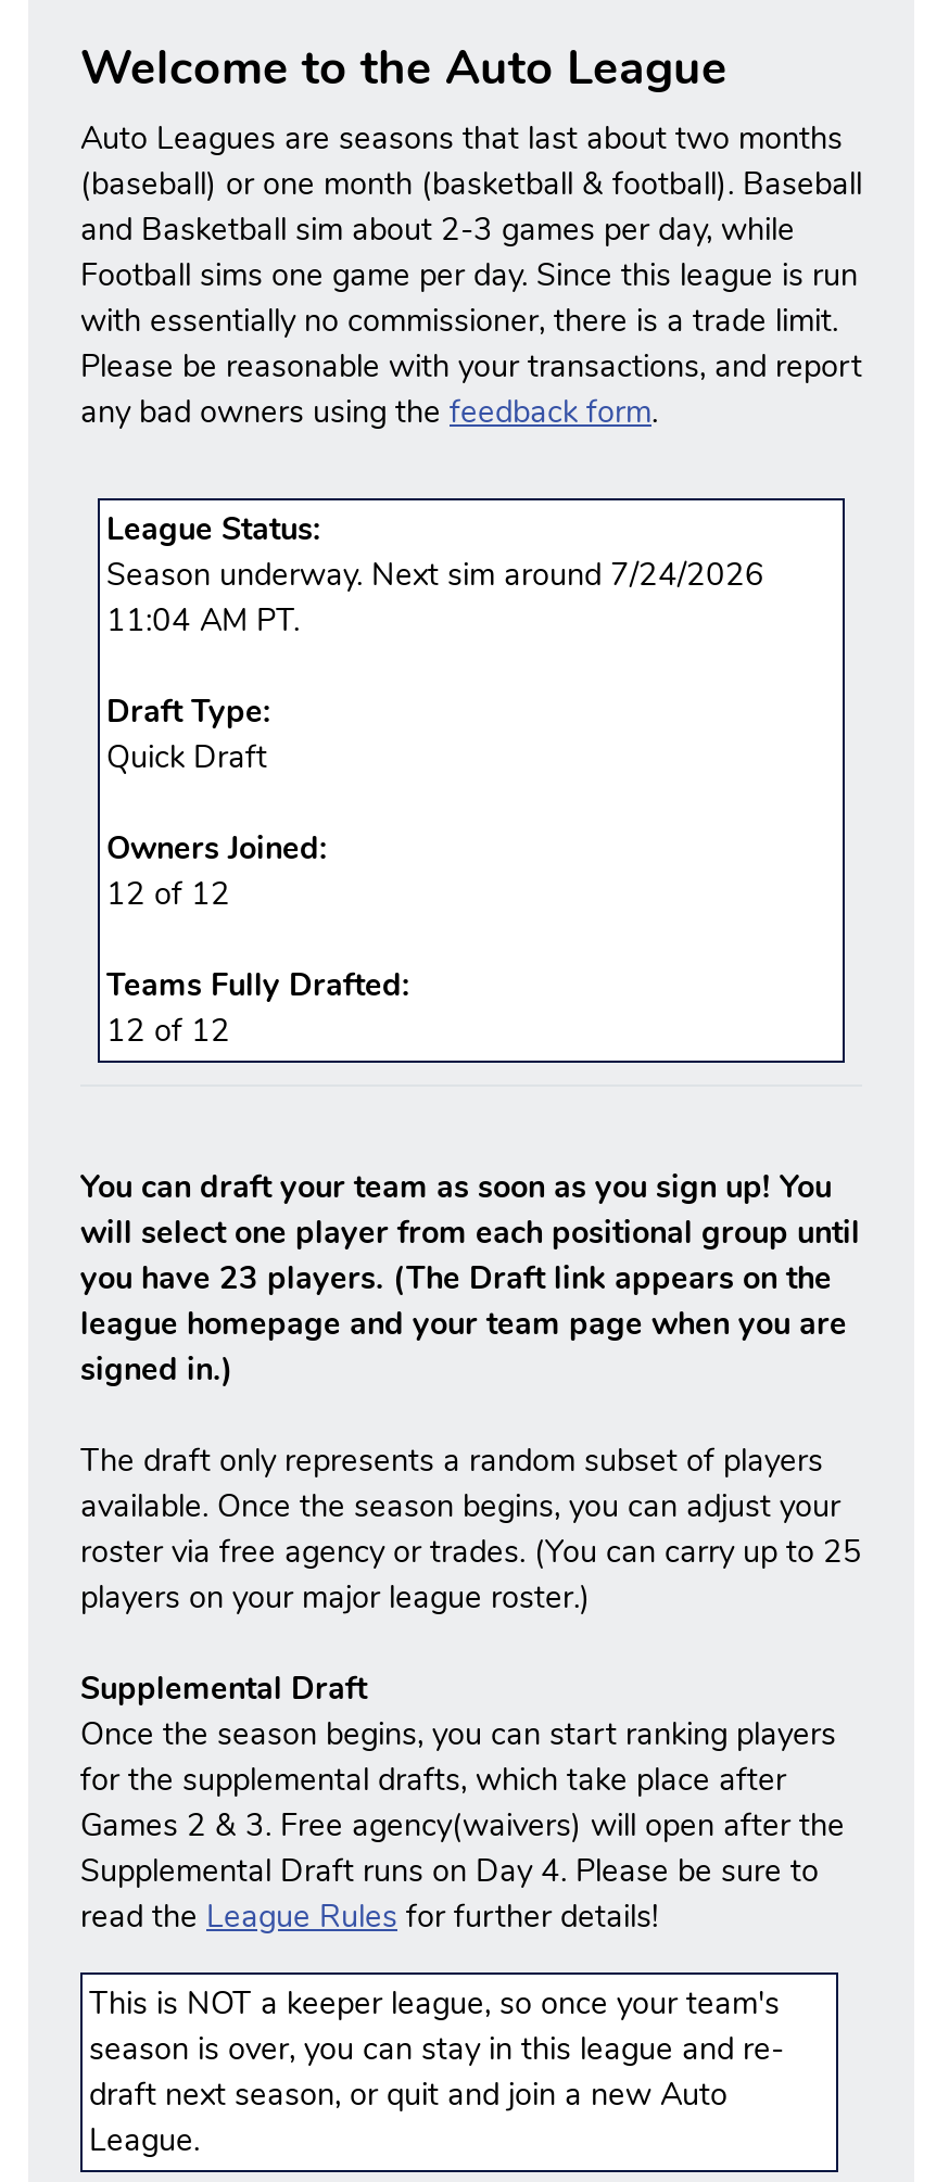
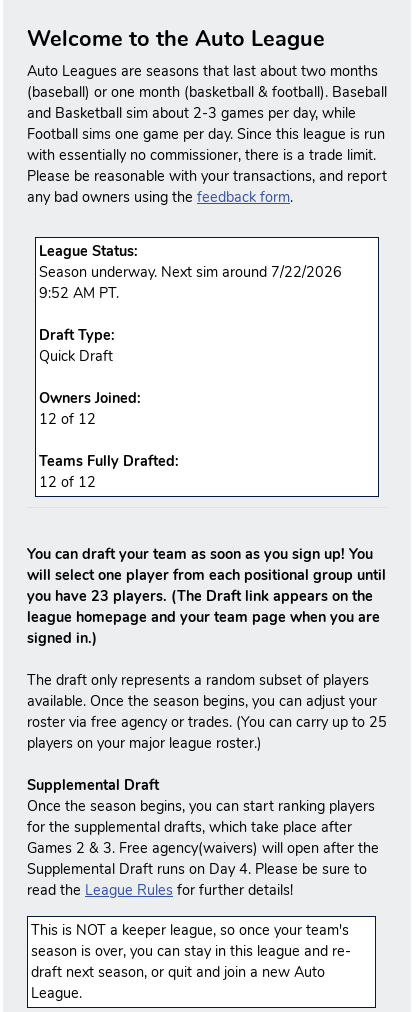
- Season underway. Next sim around 7/24/2026
+ Season underway. Next sim around 7/22/2026

- 11:04 AM PT.
+ 9:52 AM PT.
